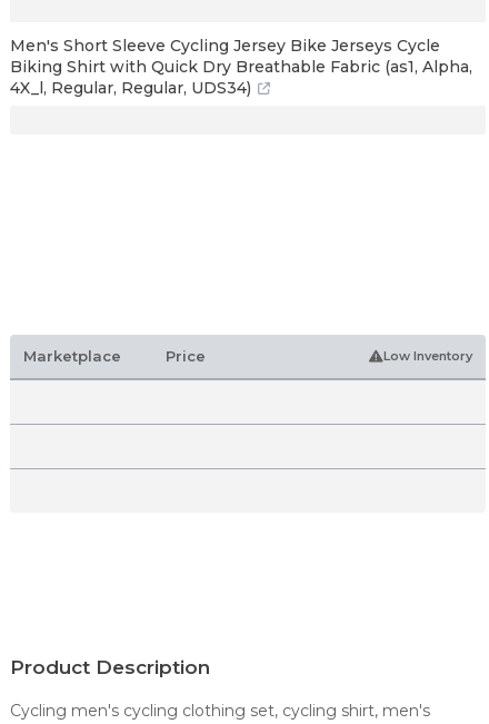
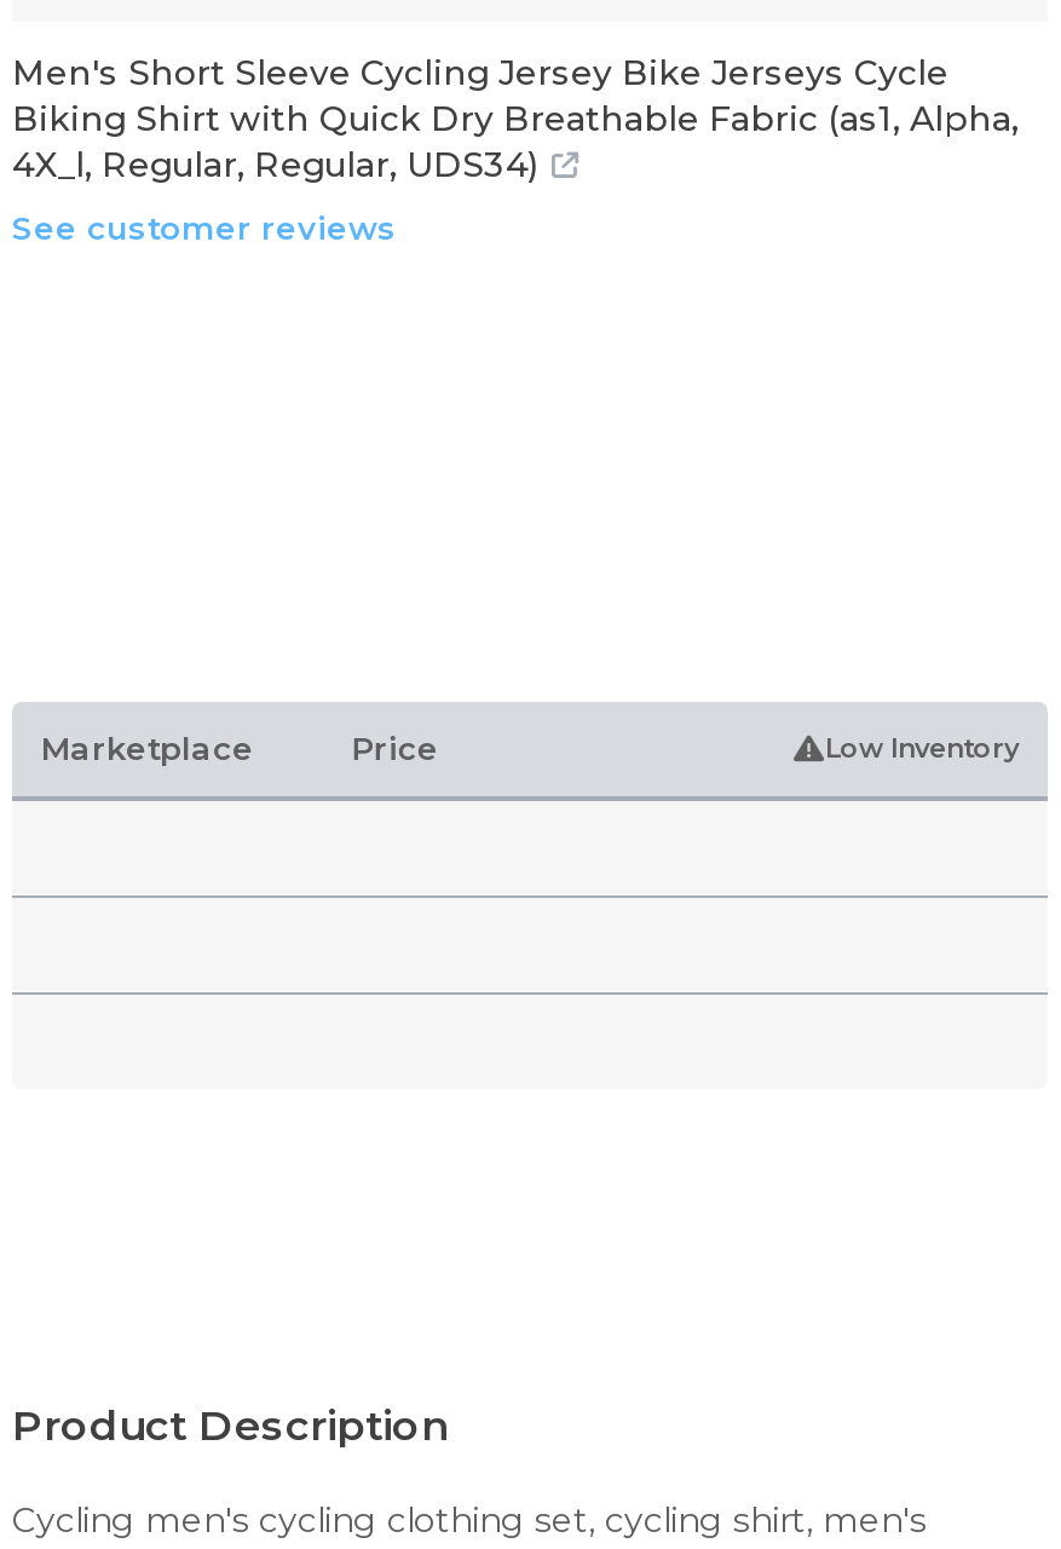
+ See customer reviews
